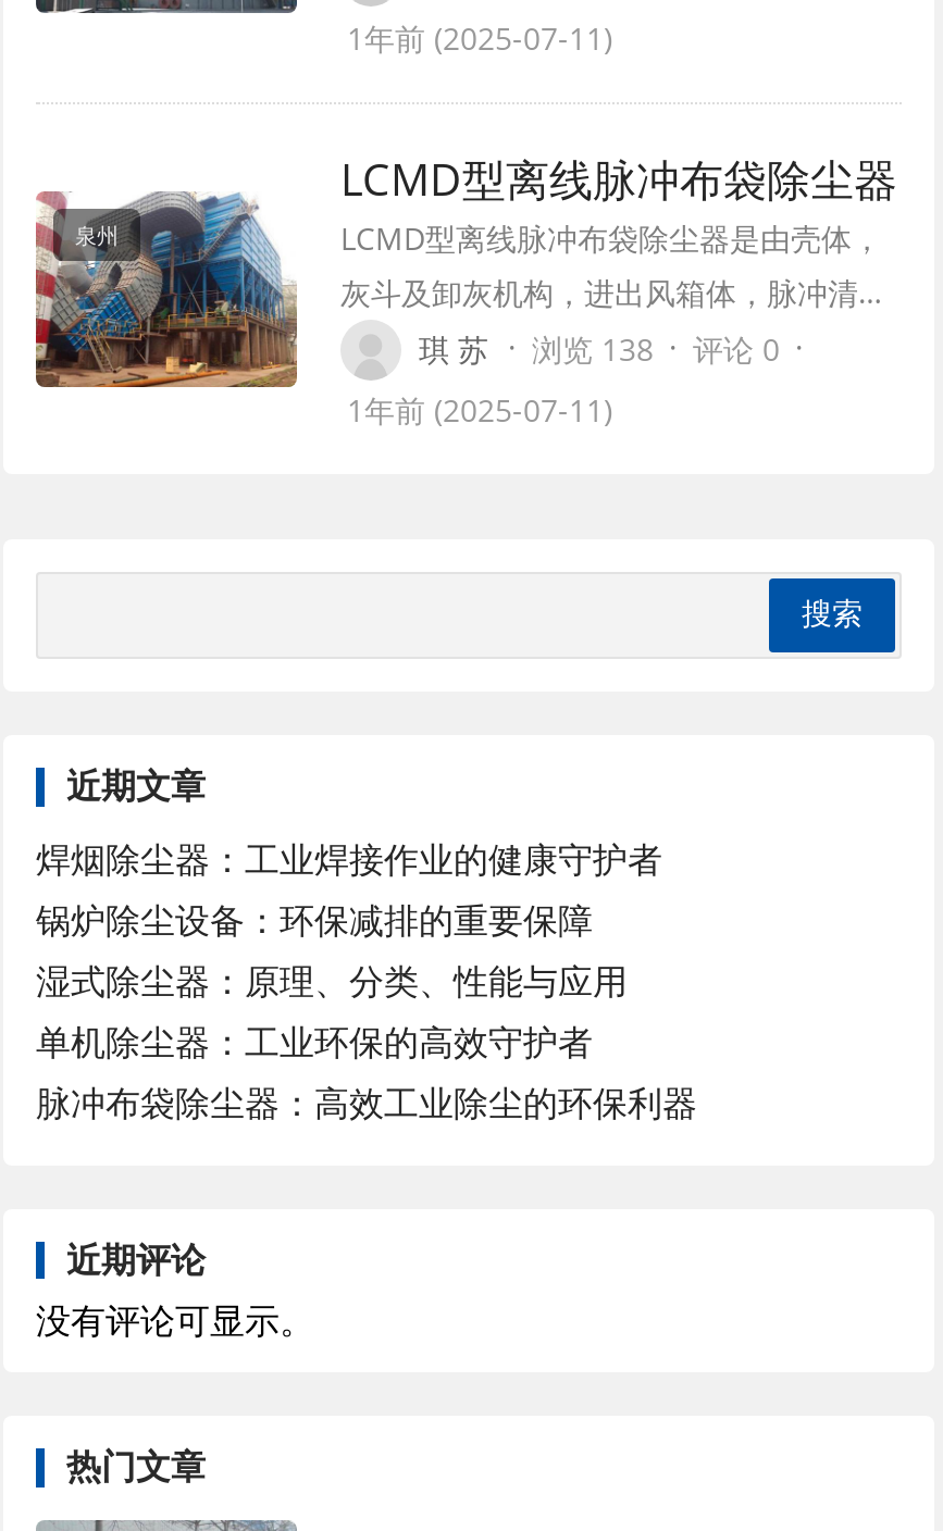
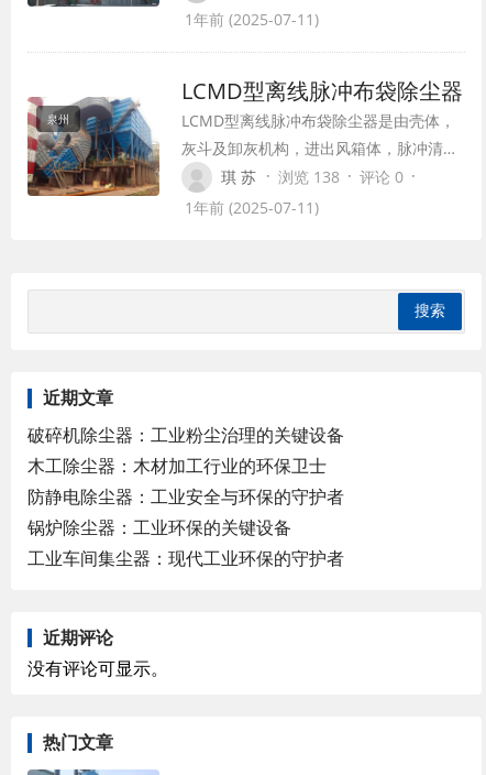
- 焊烟除尘器：工业焊接作业的健康守护者
- 锅炉除尘设备：环保减排的重要保障
- 湿式除尘器：原理、分类、性能与应用
- 单机除尘器：工业环保的高效守护者
- 脉冲布袋除尘器：高效工业除尘的环保利器
+ 破碎机除尘器：工业粉尘治理的关键设备
+ 木工除尘器：木材加工行业的环保卫士
+ 防静电除尘器：工业安全与环保的守护者
+ 锅炉除尘器：工业环保的关键设备
+ 工业车间集尘器：现代工业环保的守护者
